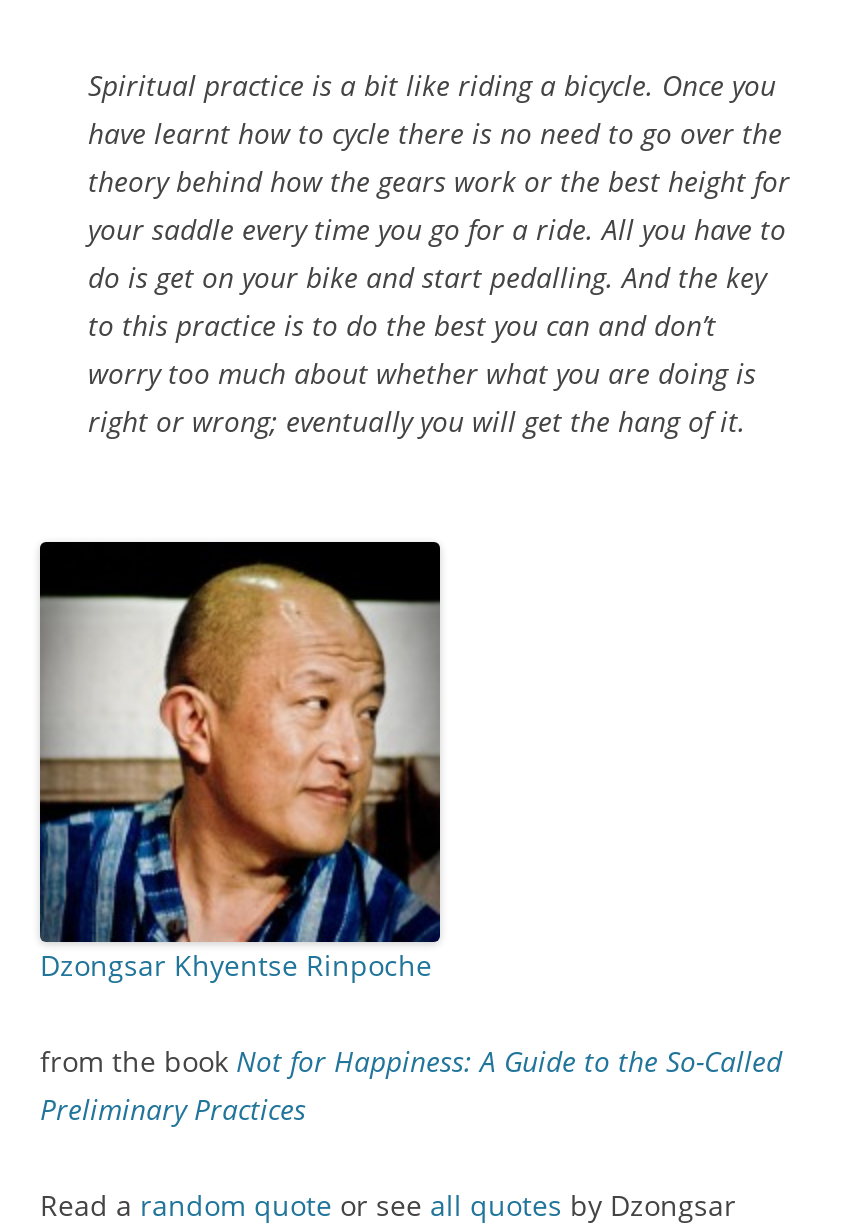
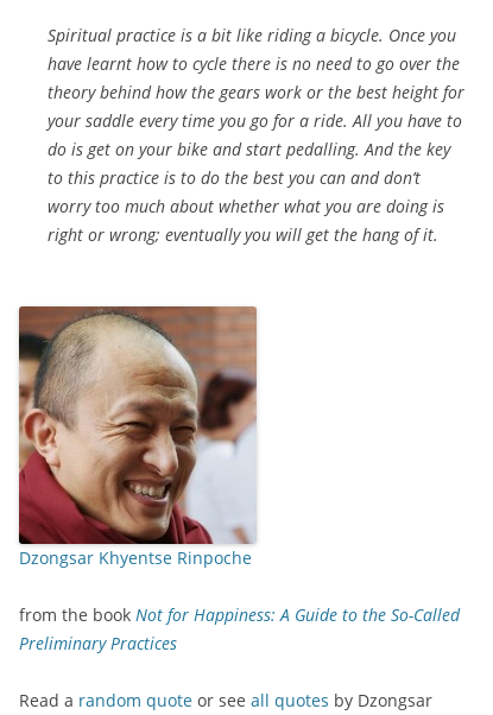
- [image]
+ [image]
